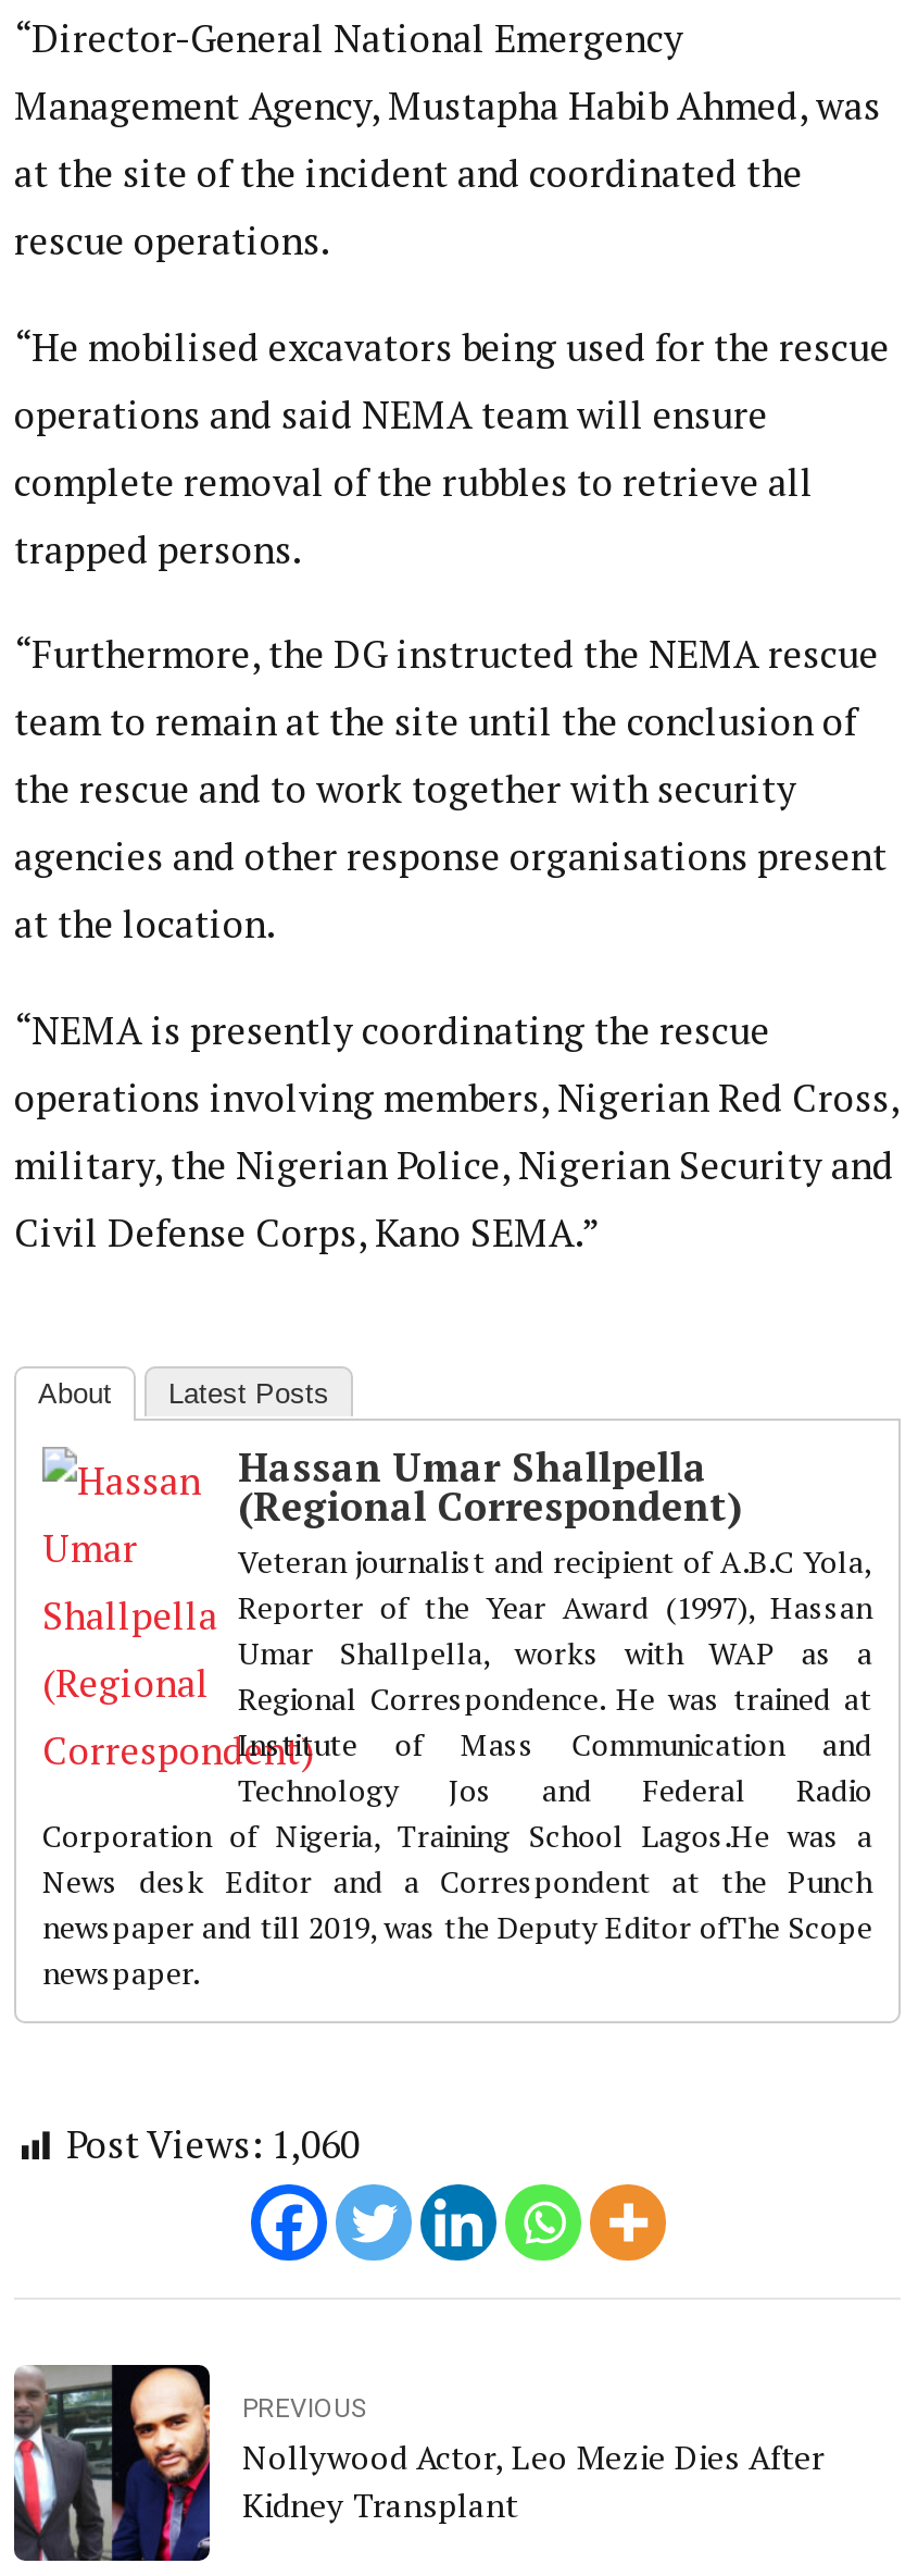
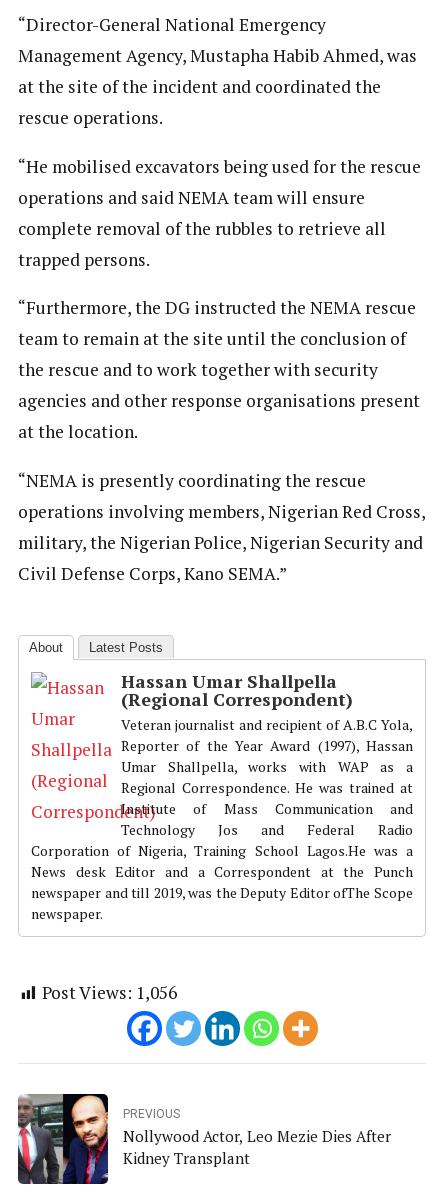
- Post Views: 1,060
+ Post Views: 1,056
